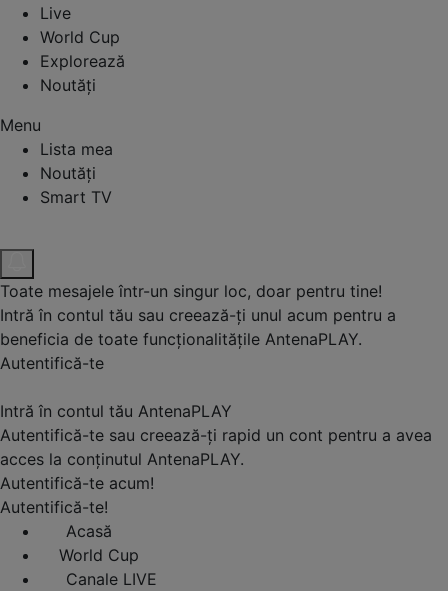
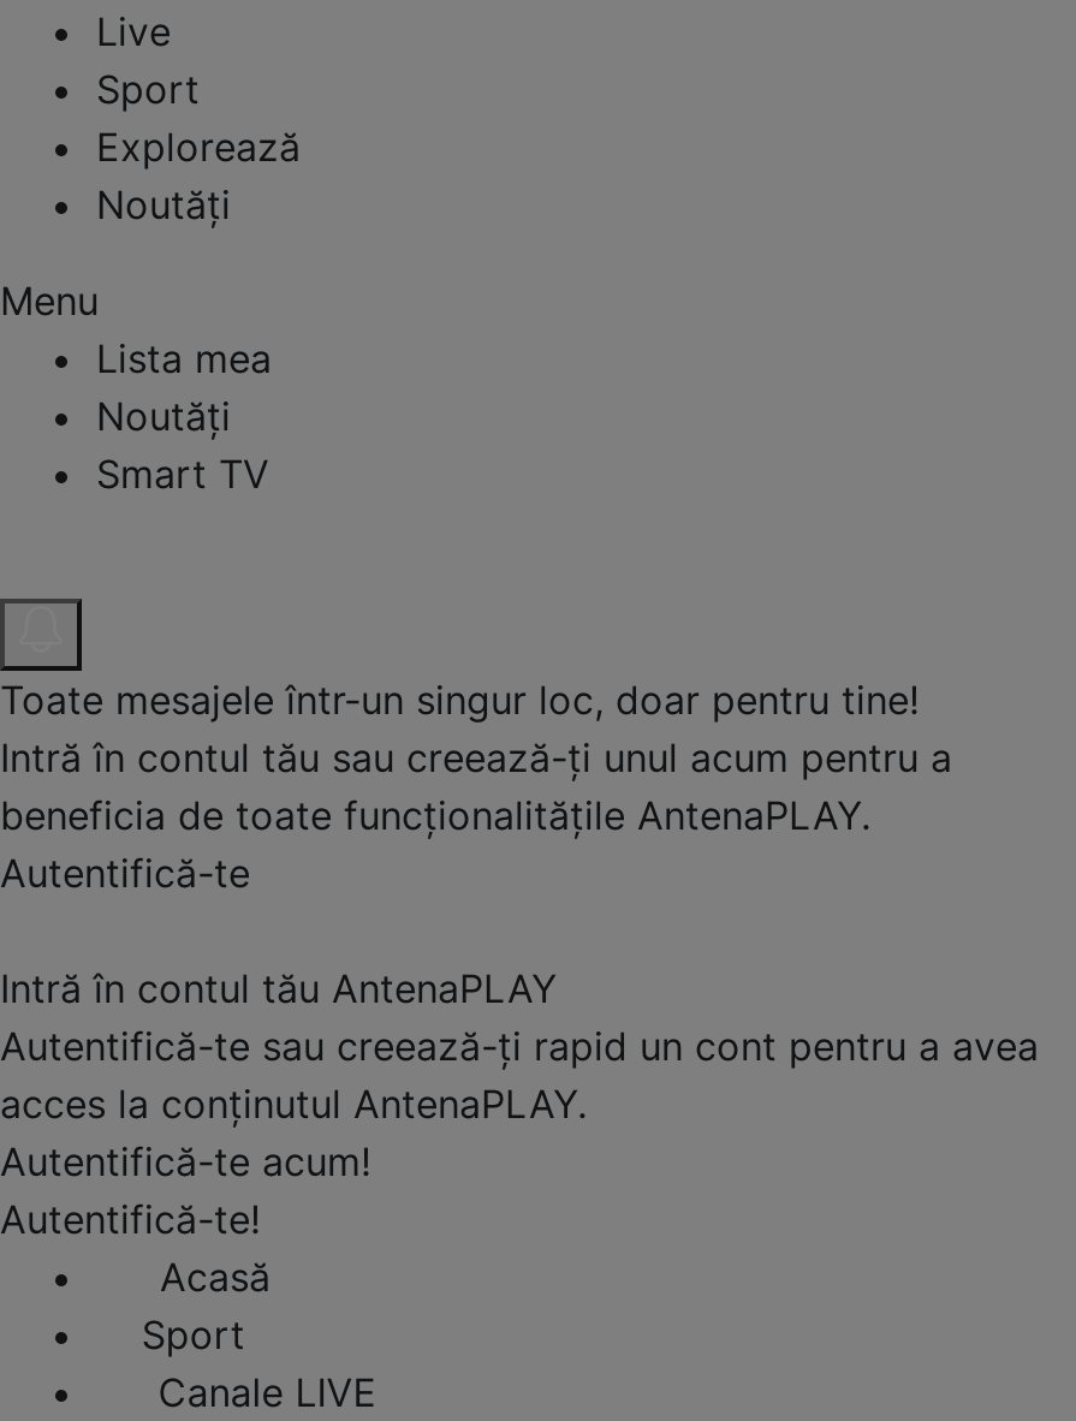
- World Cup
+ Sport

- World Cup
+ Sport
